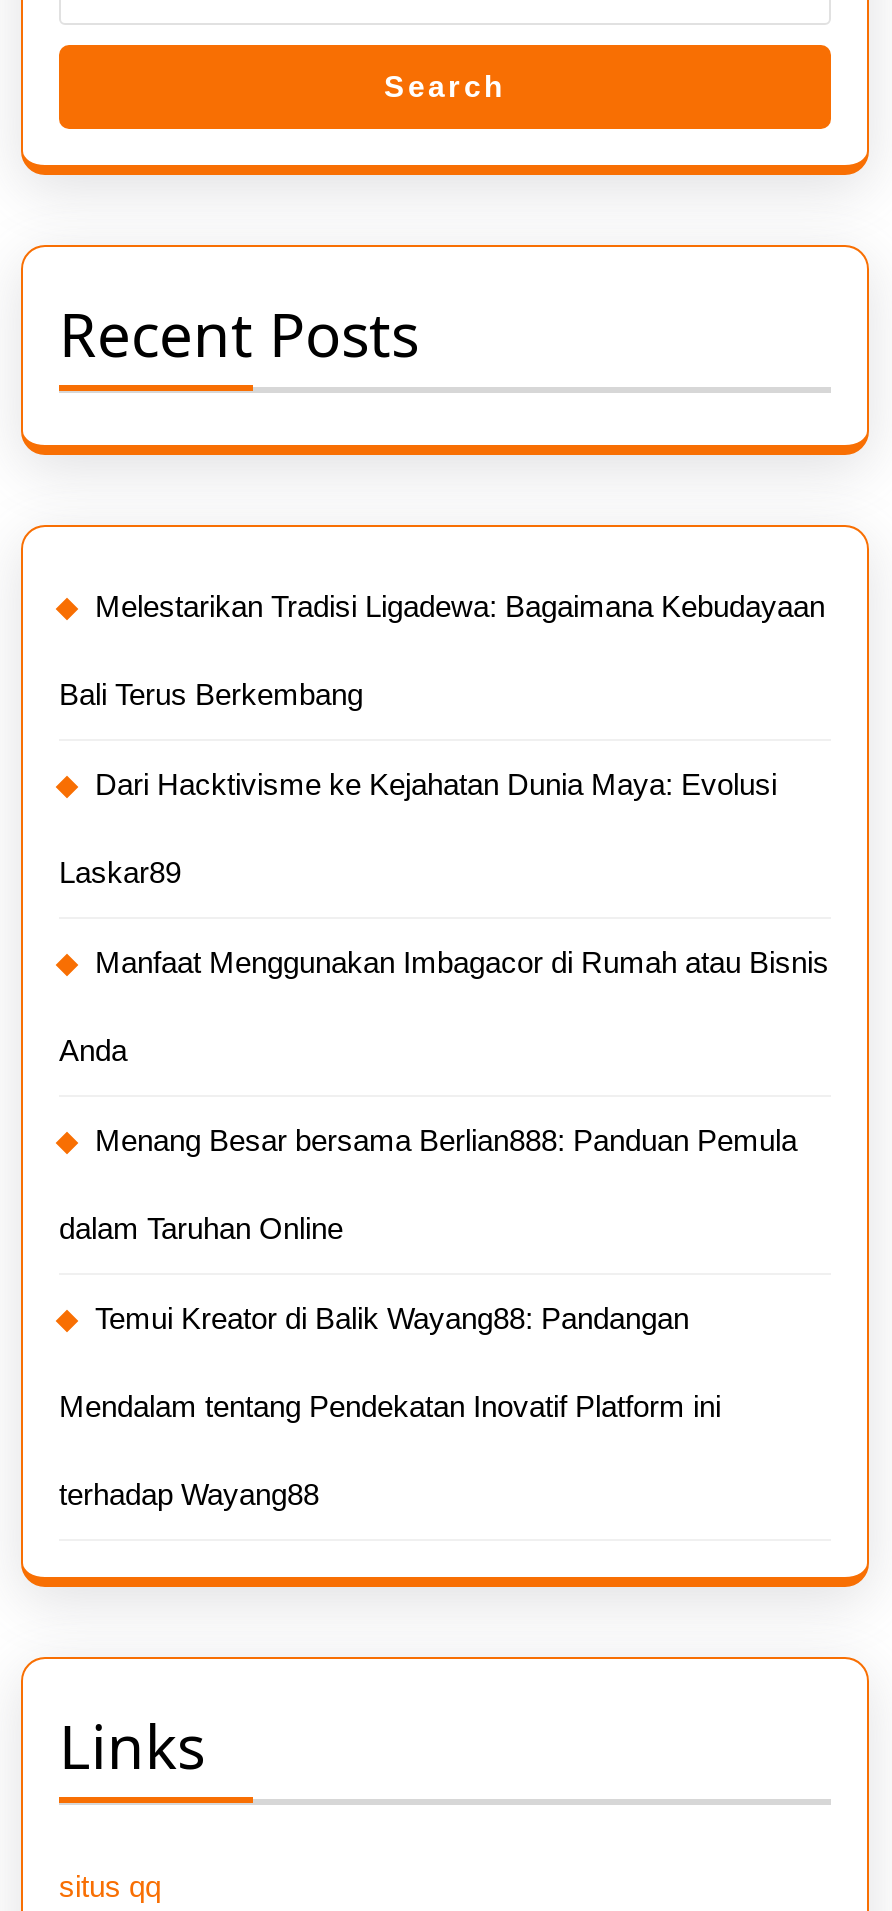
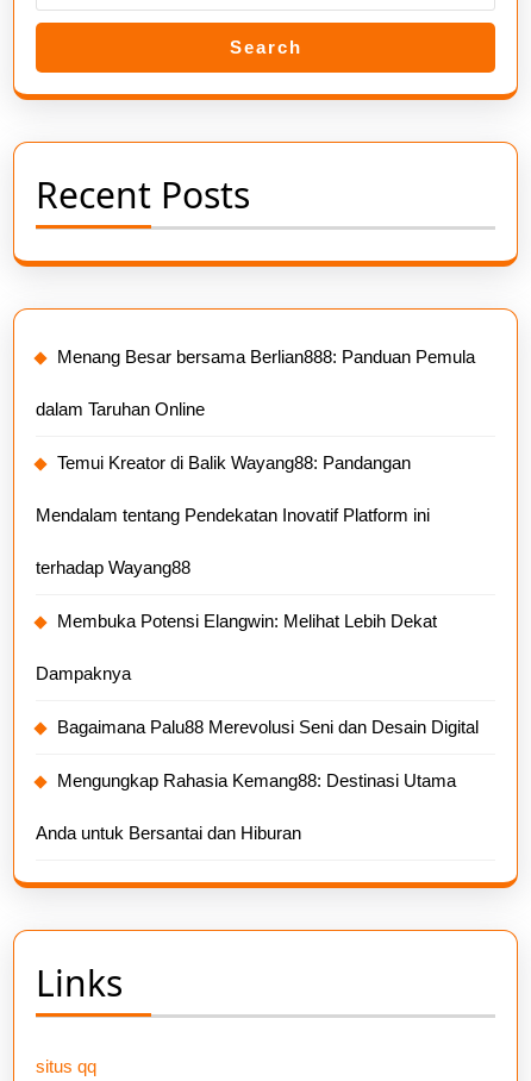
- Melestarikan Tradisi Ligadewa: Bagaimana Kebudayaan
- Bali Terus Berkembang
- Dari Hacktivisme ke Kejahatan Dunia Maya: Evolusi
- Laskar89
- Manfaat Menggunakan Imbagacor di Rumah atau Bisnis
- Anda

moved up: Menang Besar bersama Berlian888: Panduan Pemula | dalam Taruhan Online | Temui Kreator di Balik Wayang88: Pandangan | Mendalam tentang Pendekatan Inovatif Platform ini | terhadap Wayang88

+ Membuka Potensi Elangwin: Melihat Lebih Dekat
+ Dampaknya
+ Bagaimana Palu88 Merevolusi Seni dan Desain Digital
+ Mengungkap Rahasia Kemang88: Destinasi Utama
+ Anda untuk Bersantai dan Hiburan
